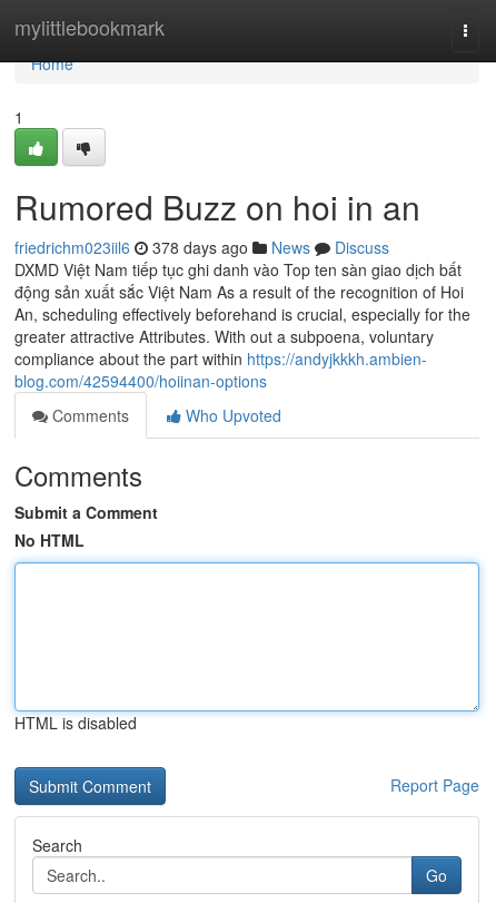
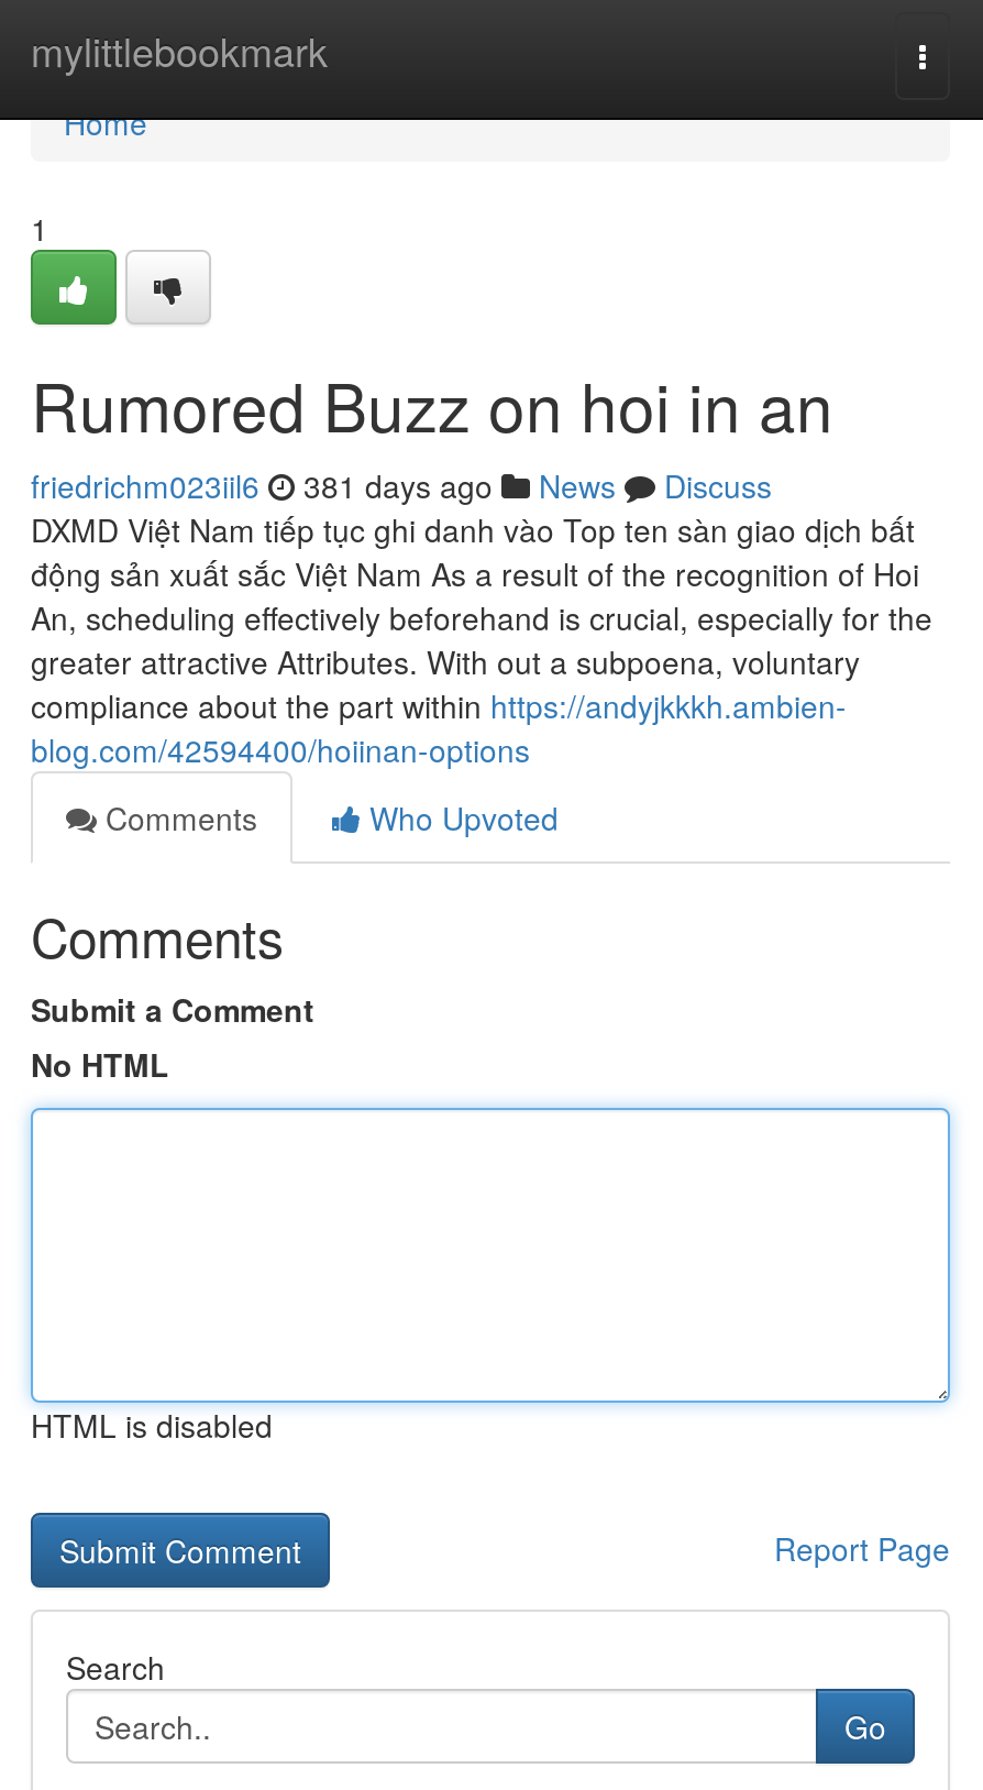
- friedrichm023iil6 378 days ago News Discuss
+ friedrichm023iil6 381 days ago News Discuss
